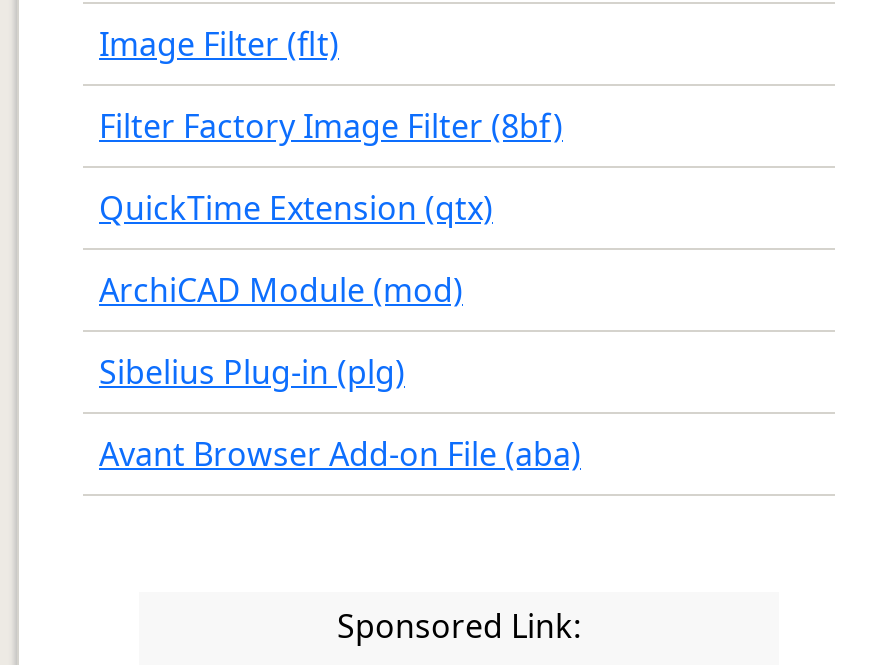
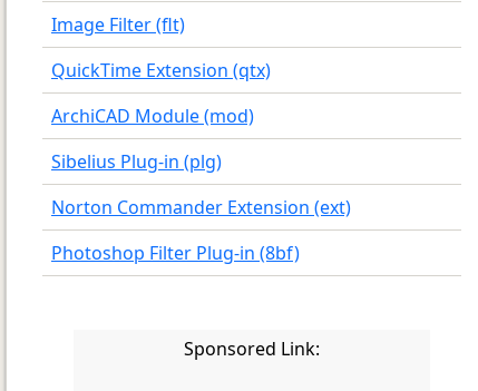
- Filter Factory Image Filter (8bf)

moved up: QuickTime Extension (qtx) | ArchiCAD Module (mod) | Sibelius Plug-in (plg)

- Avant Browser Add-on File (aba)
+ Norton Commander Extension (ext)
+ Photoshop Filter Plug-in (8bf)
